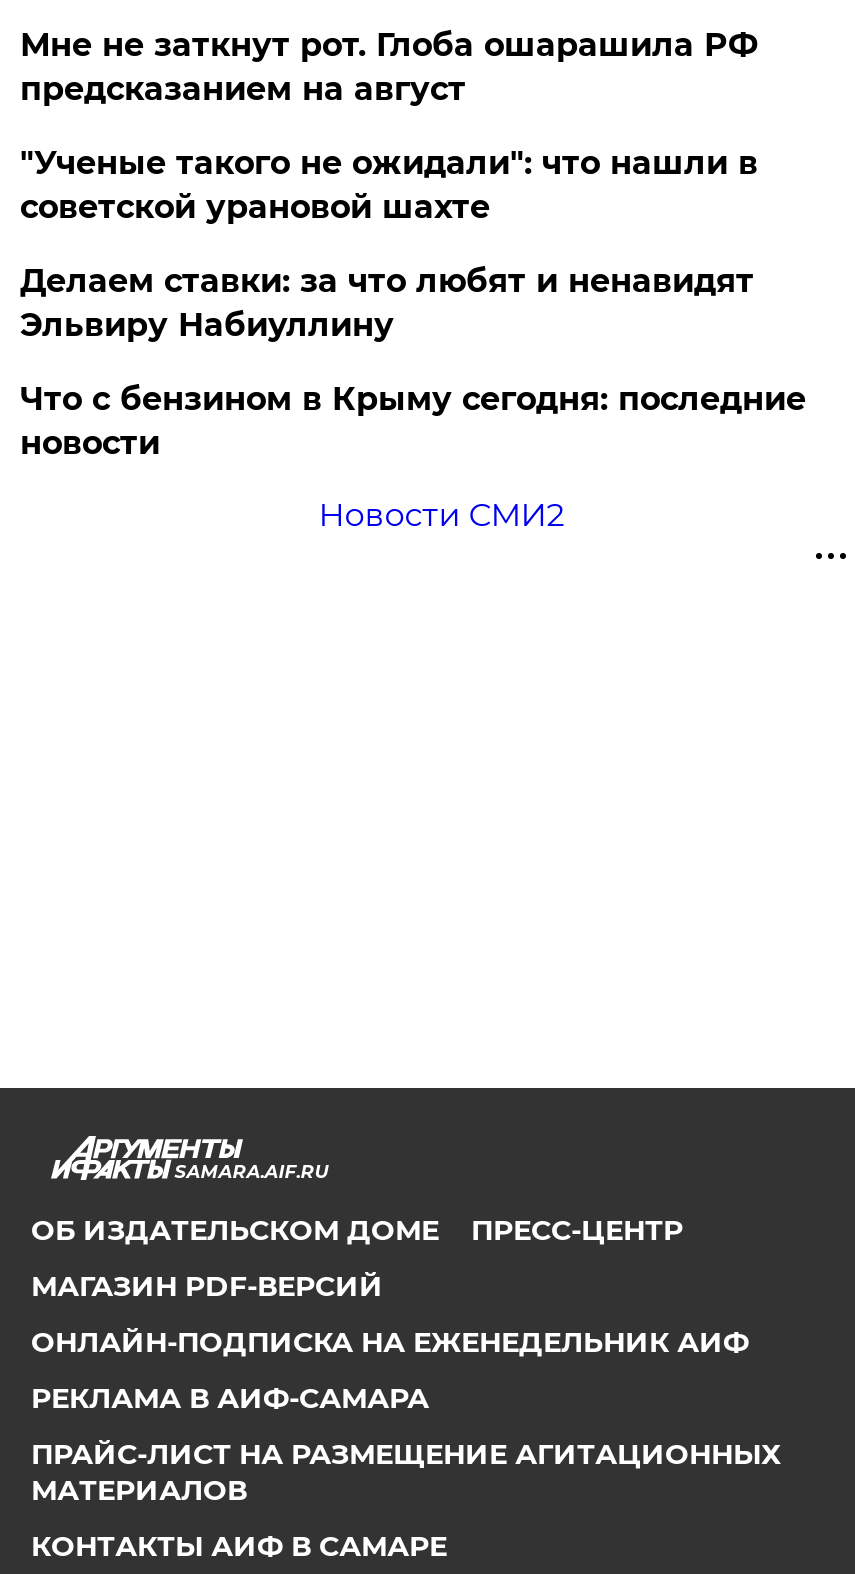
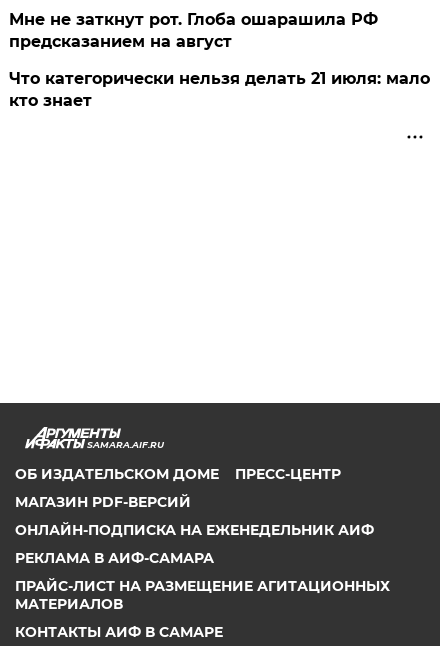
- "Ученые такого не ожидали": что нашли в
- советской урановой шахте
- Делаем ставки: за что любят и ненавидят
- Эльвиру Набиуллину
- Что с бензином в Крыму сегодня: последние
- новости
- Новости СМИ2
+ Что категорически нельзя делать 21 июля: мало
+ кто знает
